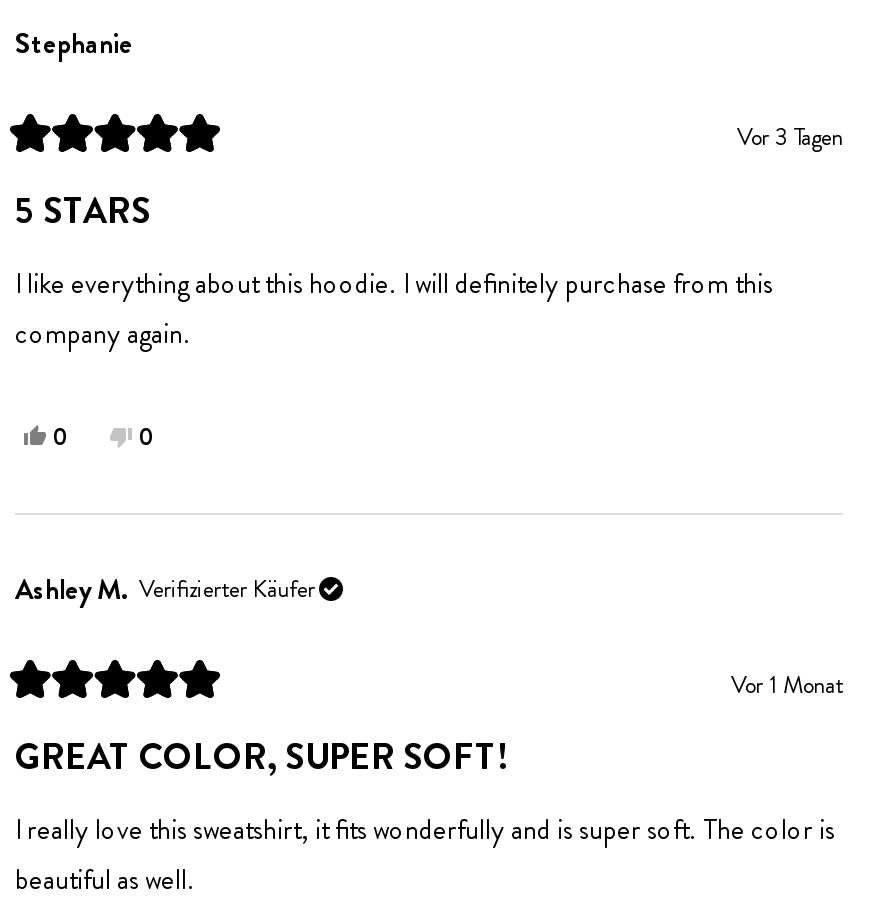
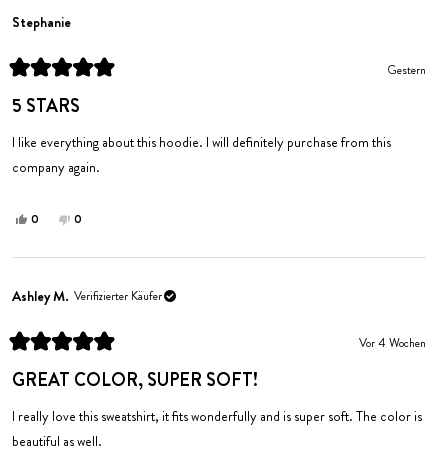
- Vor 3 Tagen
+ Gestern

- Vor 1 Monat
+ Vor 4 Wochen
